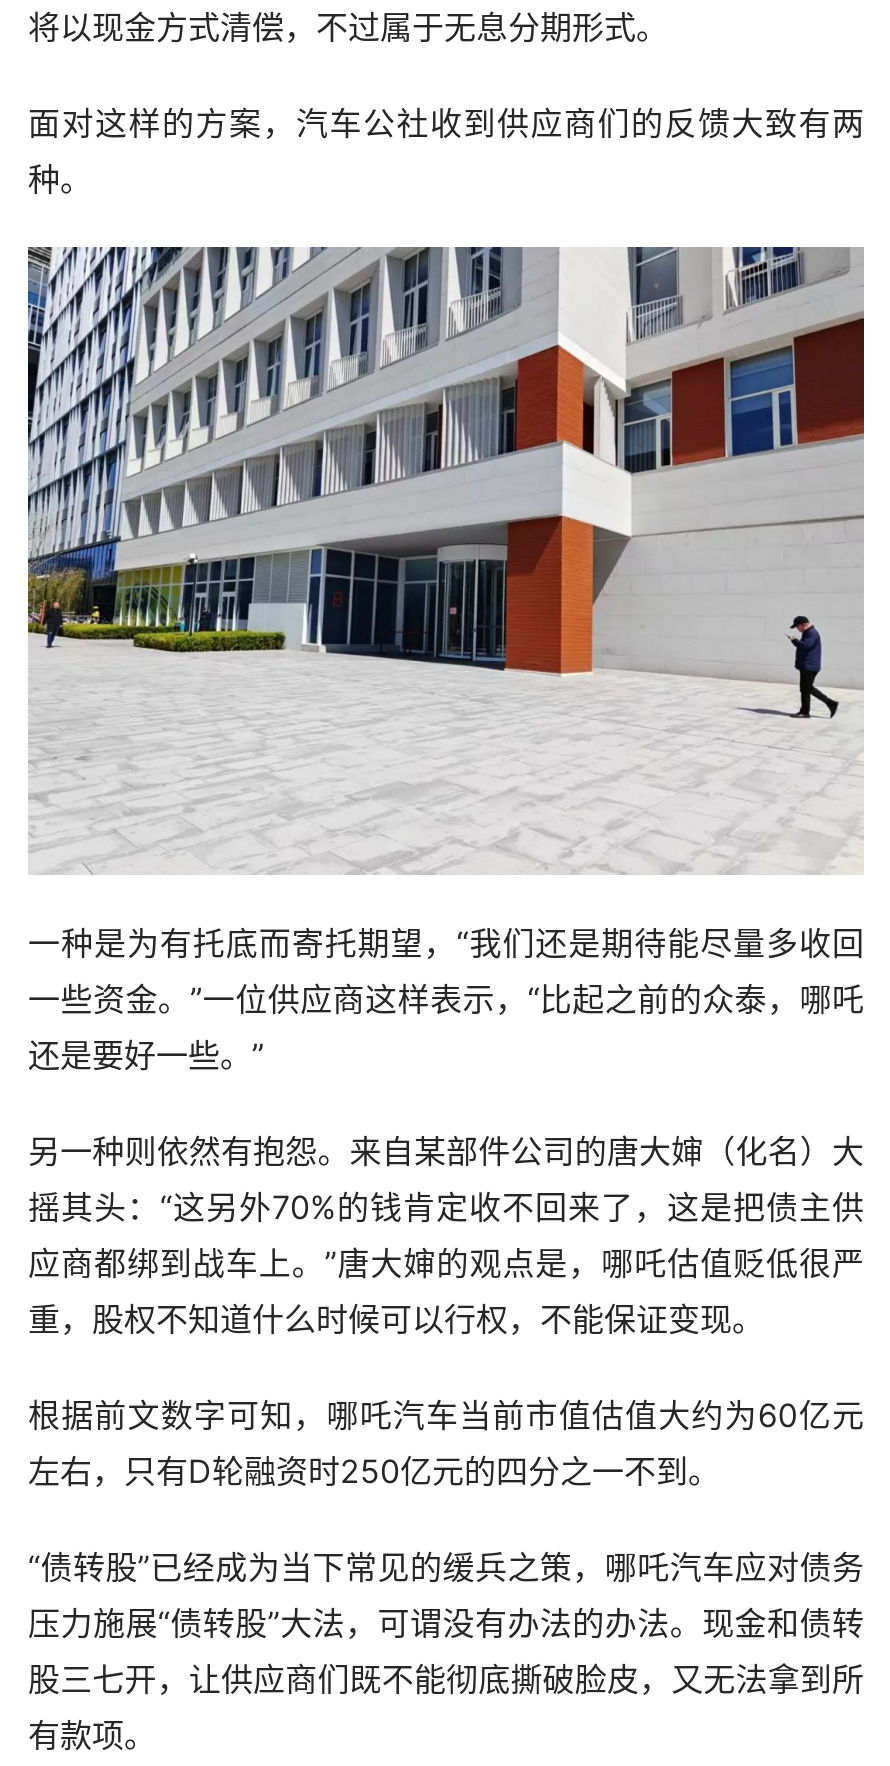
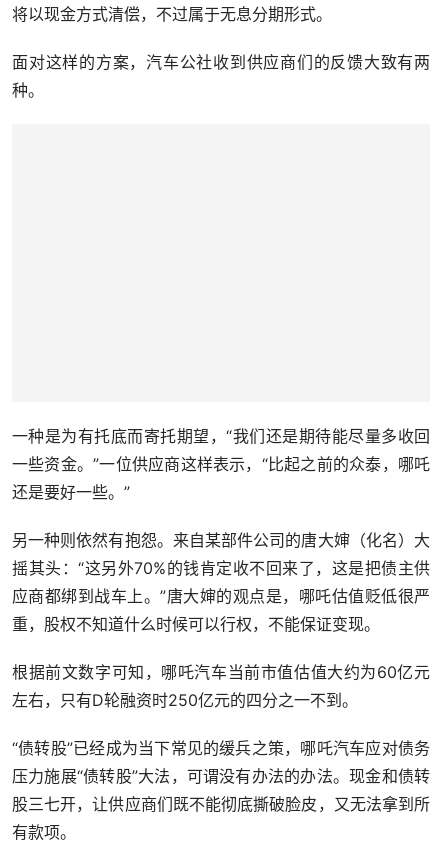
- [image]
